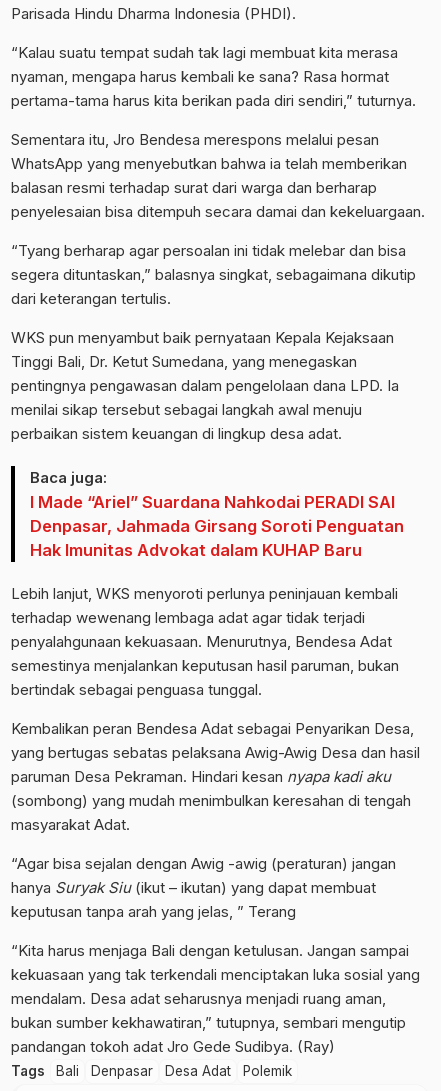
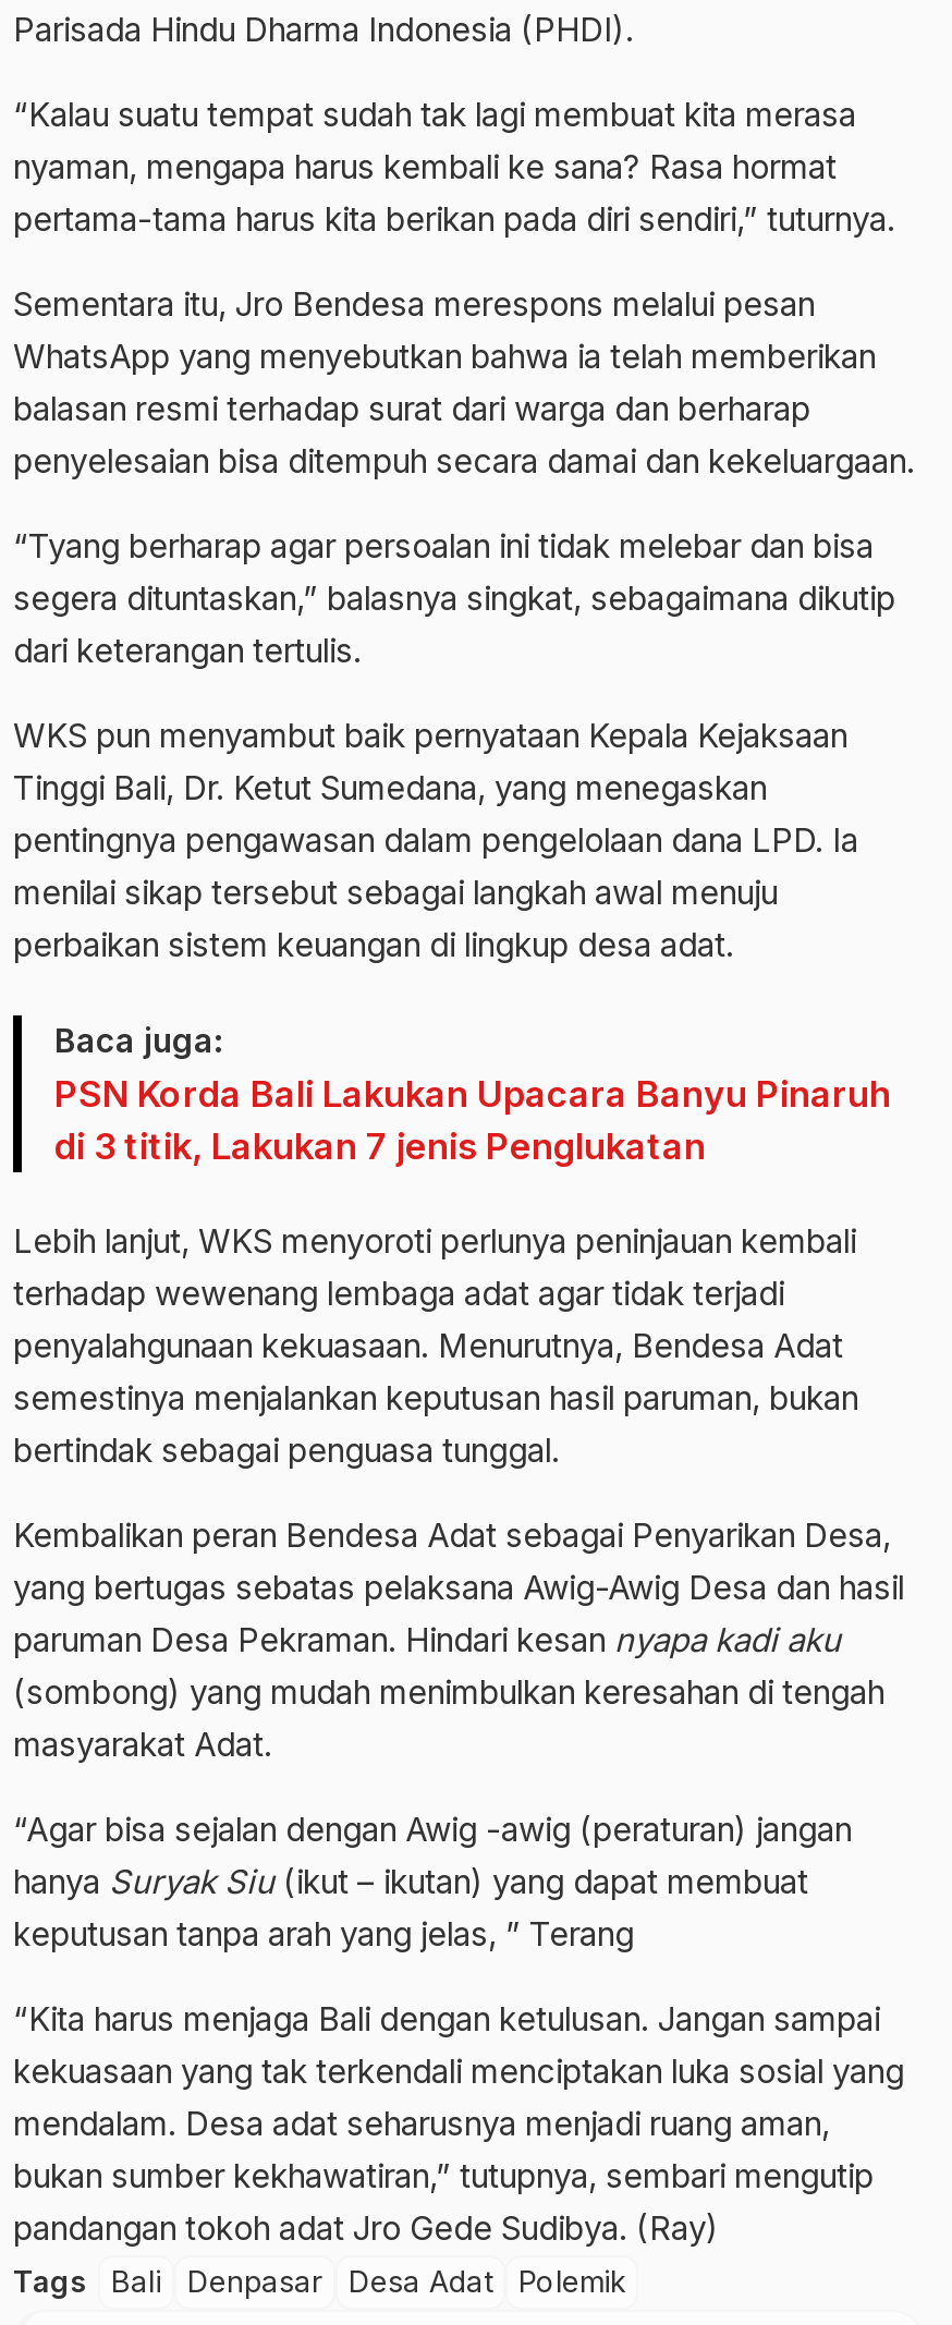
- I Made “Ariel” Suardana Nahkodai PERADI SAI
- Denpasar, Jahmada Girsang Soroti Penguatan
- Hak Imunitas Advokat dalam KUHAP Baru
+ PSN Korda Bali Lakukan Upacara Banyu Pinaruh
+ di 3 titik, Lakukan 7 jenis Penglukatan
